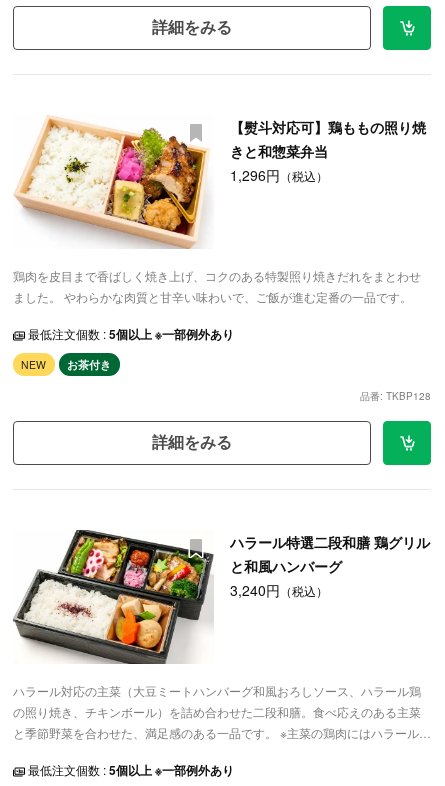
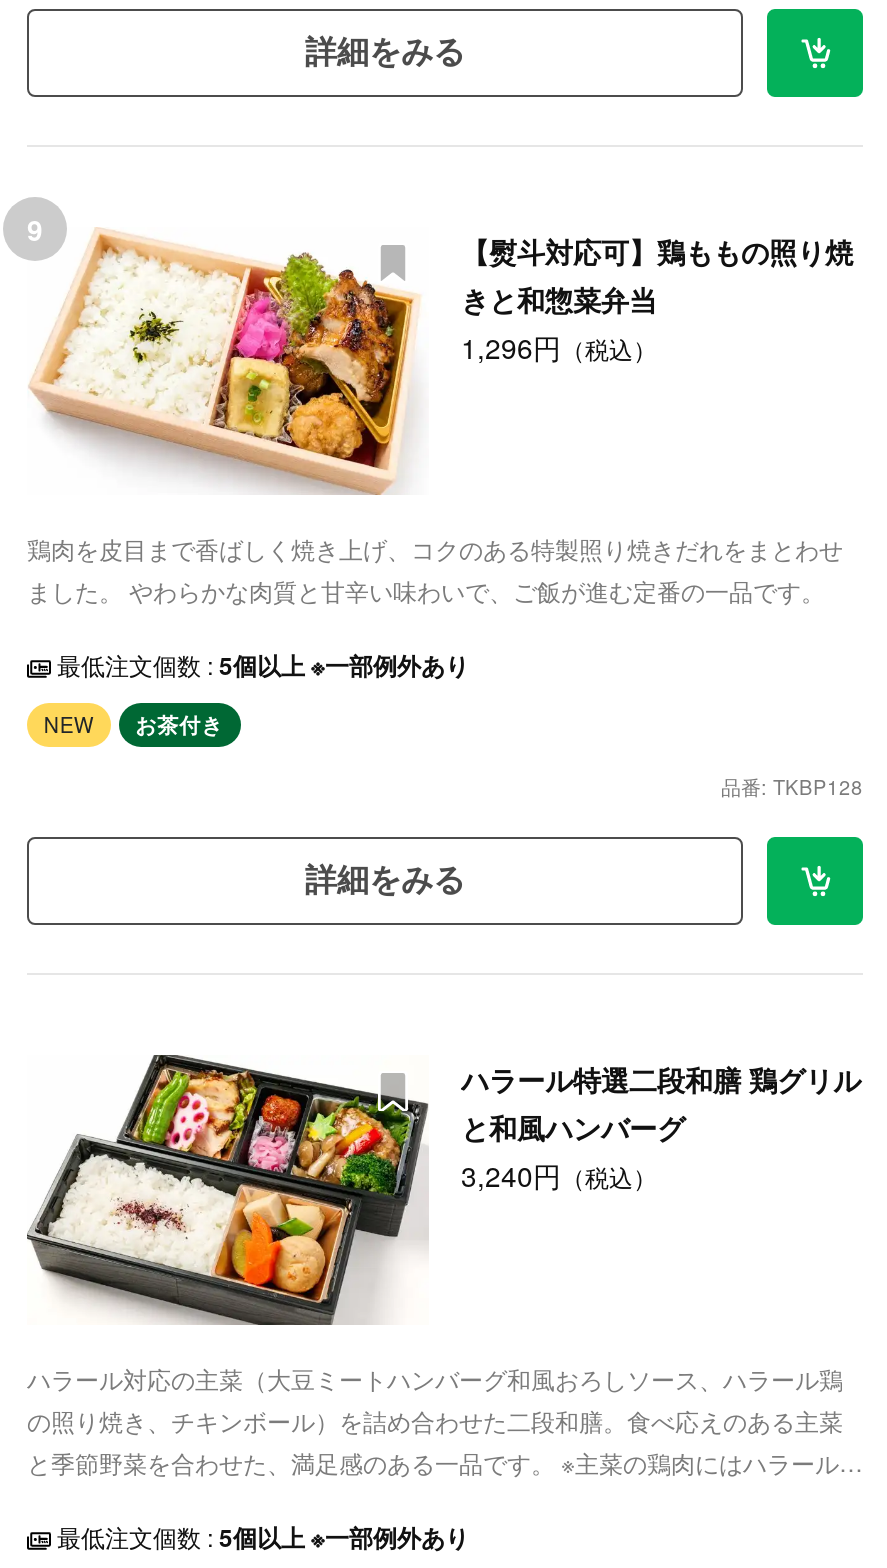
+ 9
